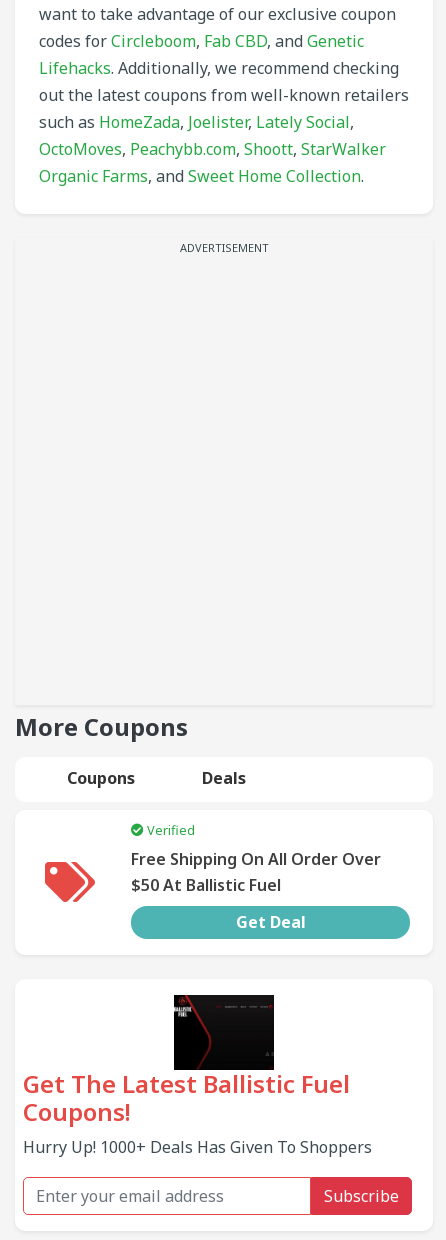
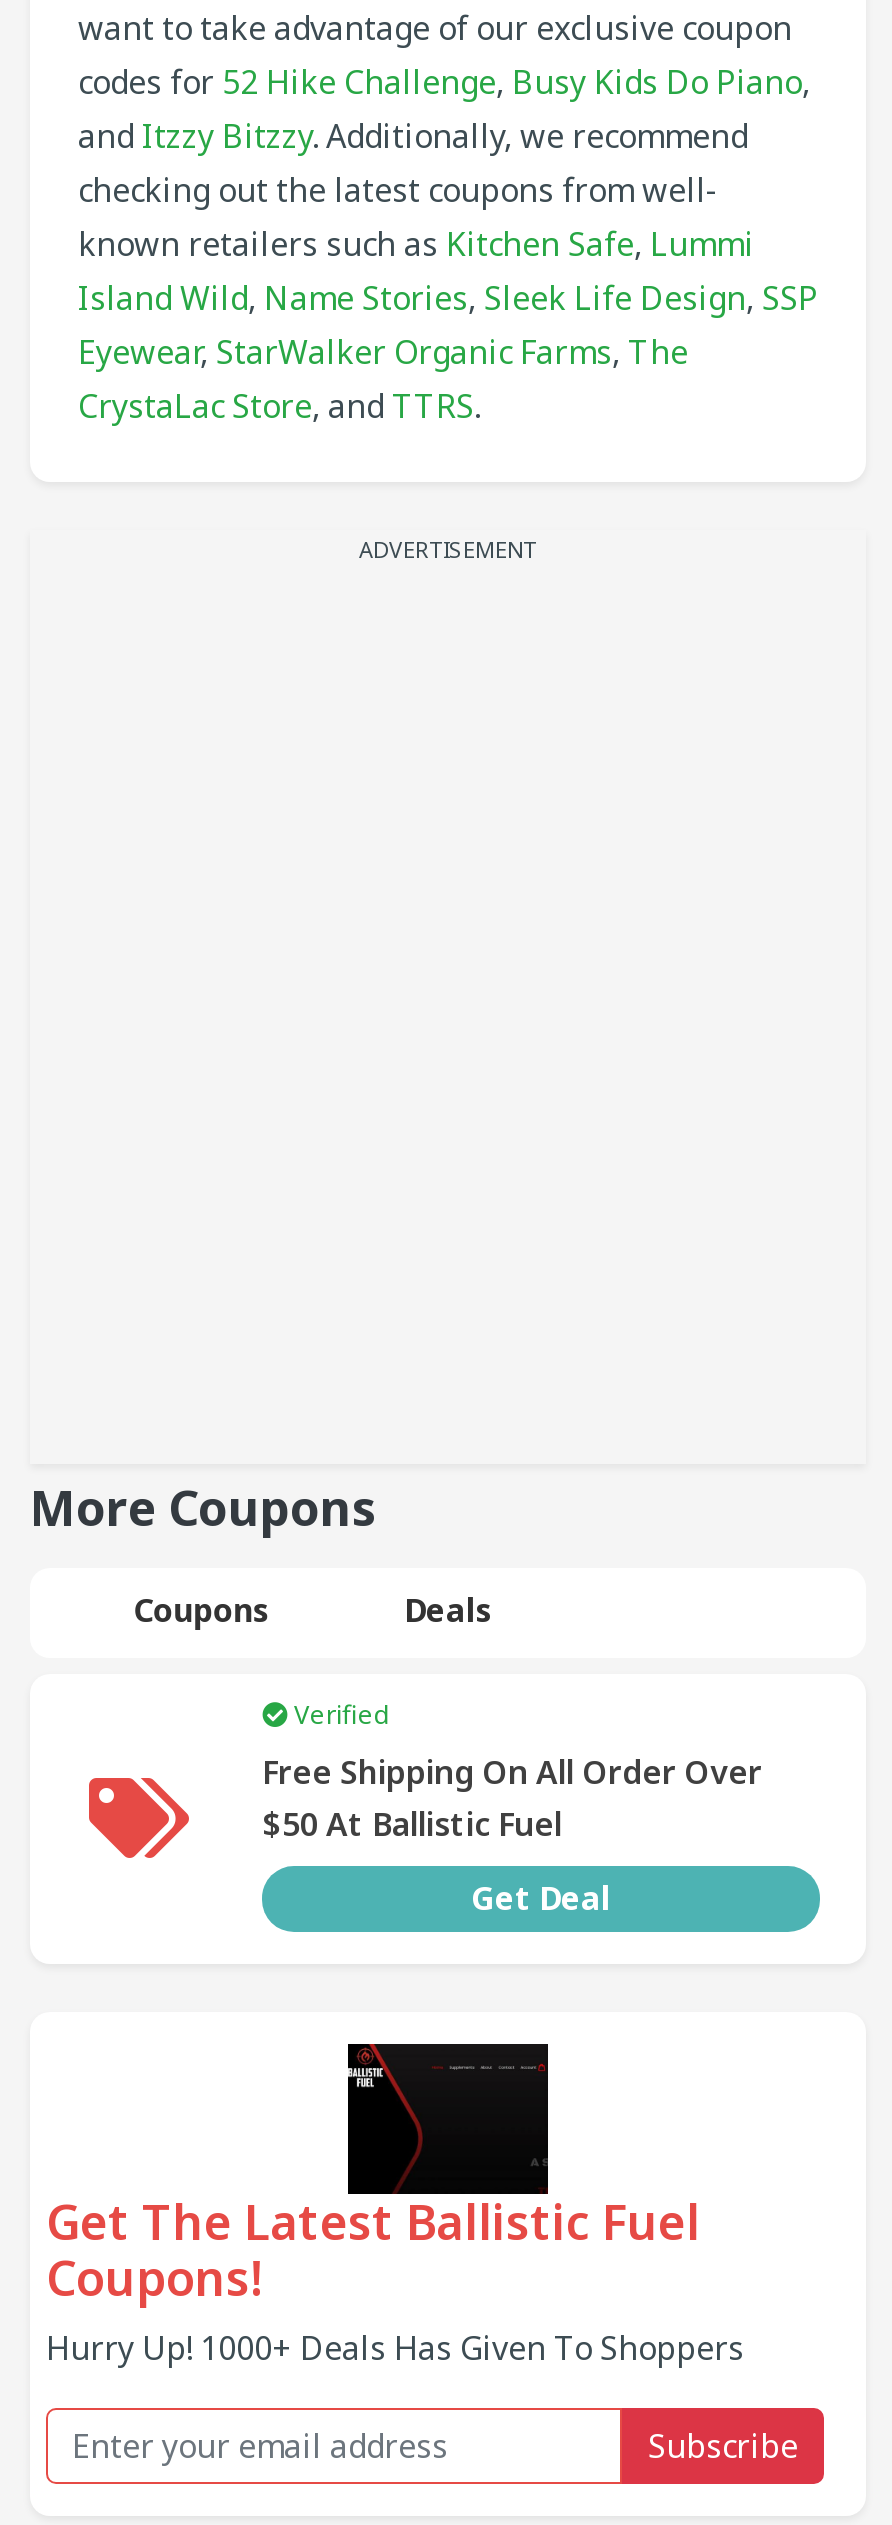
- codes for Circleboom, Fab CBD, and Genetic
- Lifehacks. Additionally, we recommend checking
- out the latest coupons from well-known retailers
- such as HomeZada, Joelister, Lately Social,
- OctoMoves, Peachybb.com, Shoott, StarWalker
- Organic Farms, and Sweet Home Collection.
+ codes for 52 Hike Challenge, Busy Kids Do Piano,
+ and Itzzy Bitzzy. Additionally, we recommend
+ checking out the latest coupons from well-
+ known retailers such as Kitchen Safe, Lummi
+ Island Wild, Name Stories, Sleek Life Design, SSP
+ Eyewear, StarWalker Organic Farms, The
+ CrystaLac Store, and TTRS.
